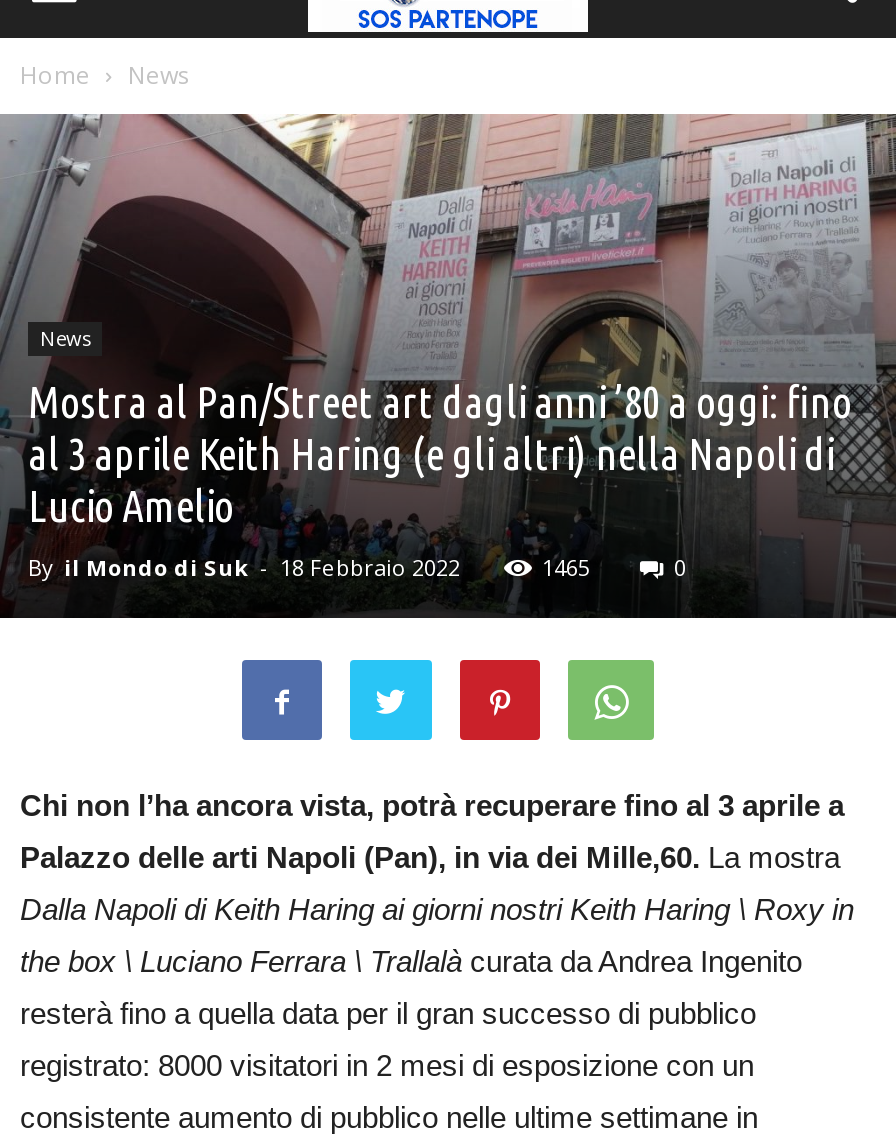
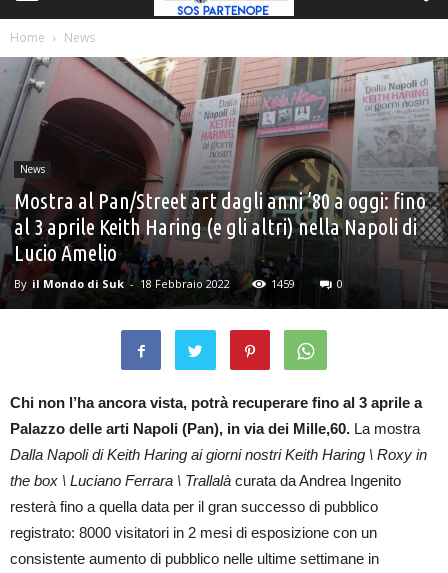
- 1465
+ 1459
